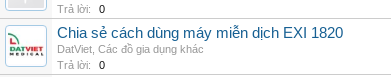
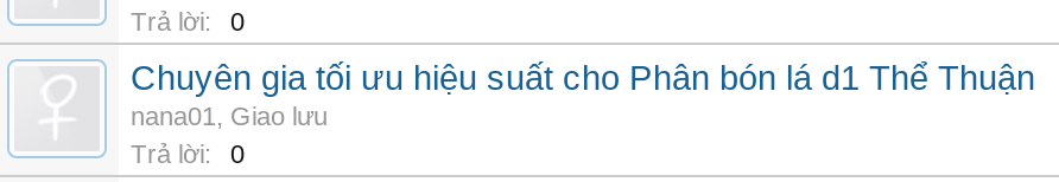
- [image]

- Chia sẻ cách dùng máy miễn dịch EXI 1820
- DatViet, Các đồ gia dụng khác
+ Chuyên gia tối ưu hiệu suất cho Phân bón lá d1 Thể Thuận
+ nana01, Giao lưu
